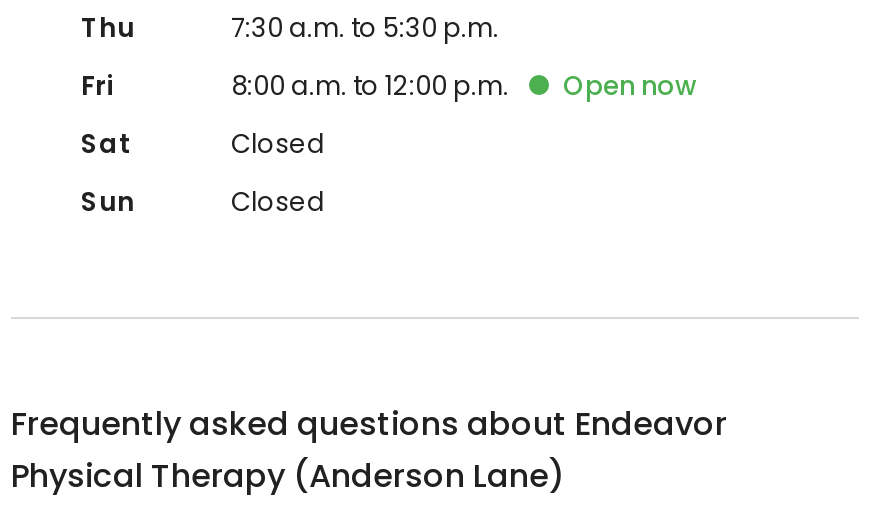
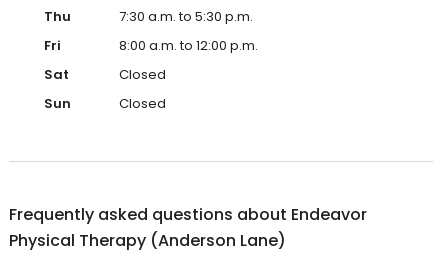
- Open now
